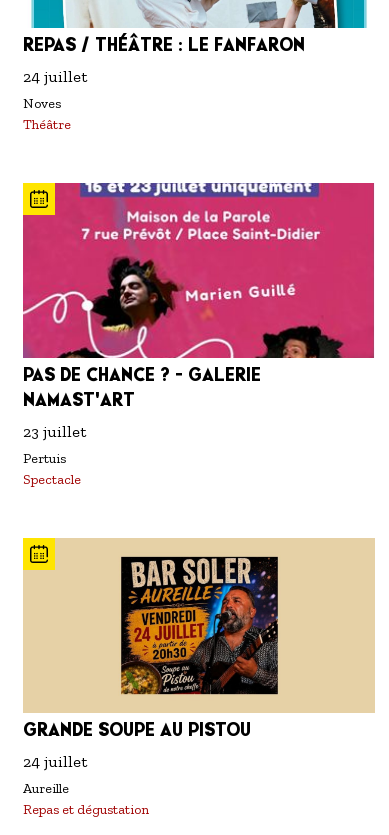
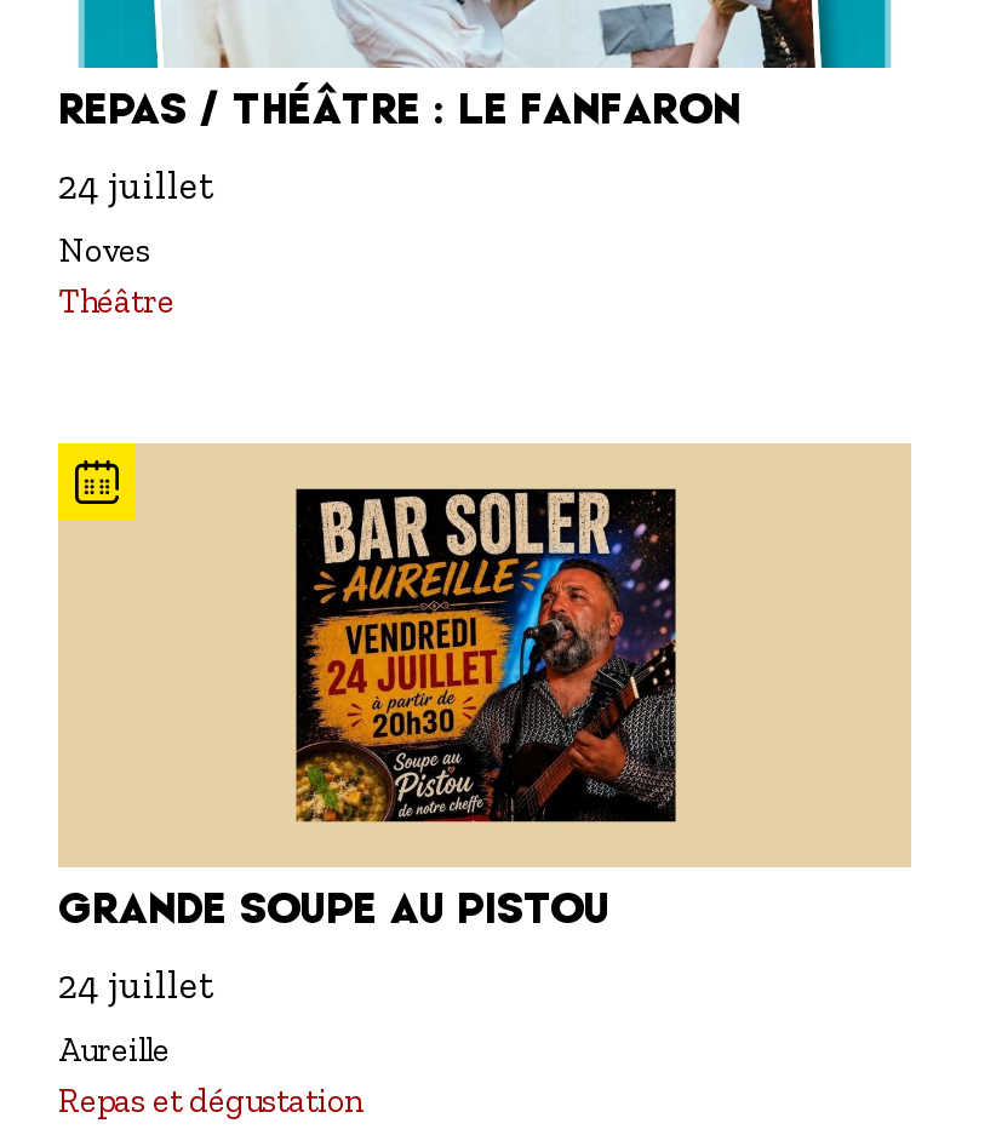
- [image]
- PAS DE CHANCE ? - GALERIE
- NAMAST'ART
- 23 juillet
- Pertuis
- Spectacle
